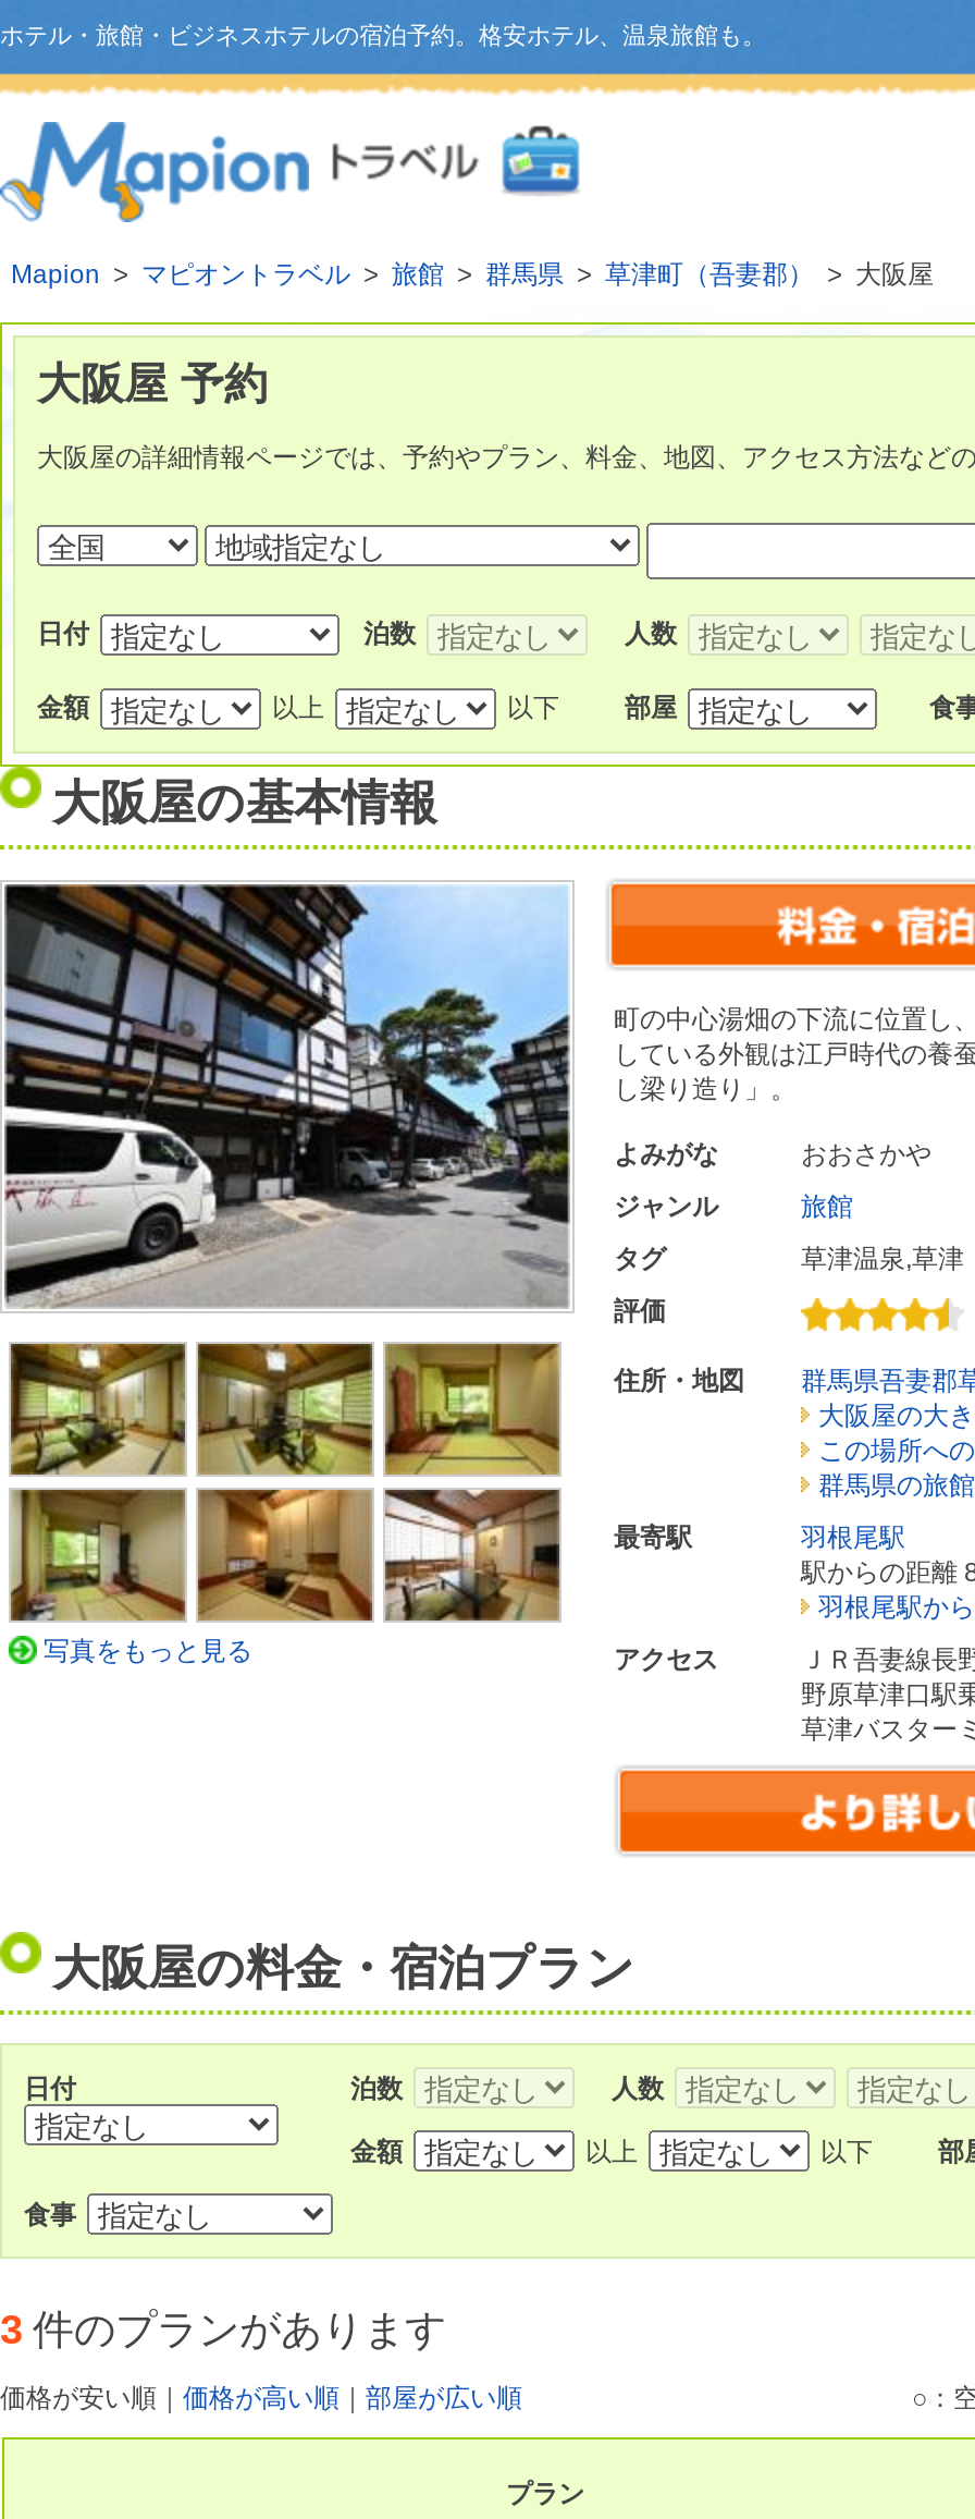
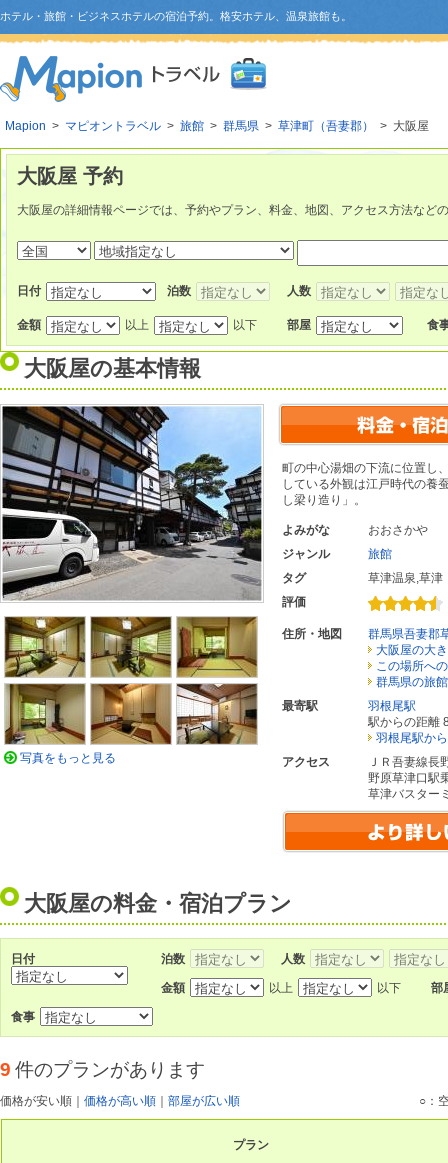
- 3 件のプランがあります
+ 9 件のプランがあります
